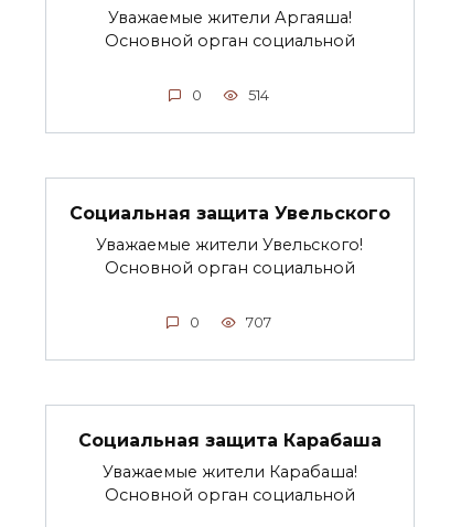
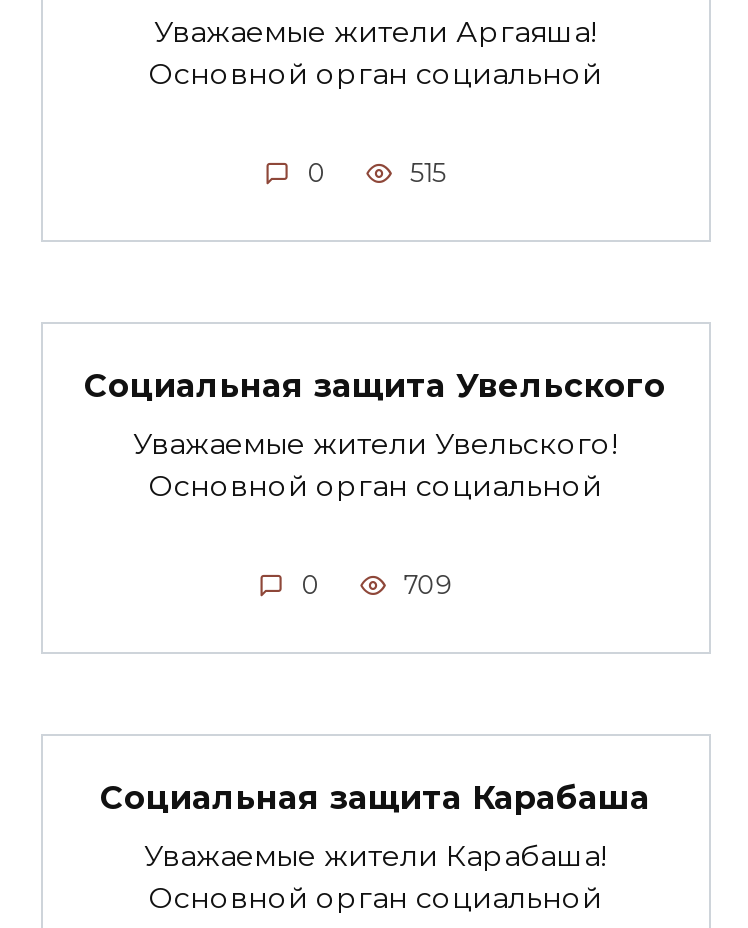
- 514
+ 515

- 707
+ 709
